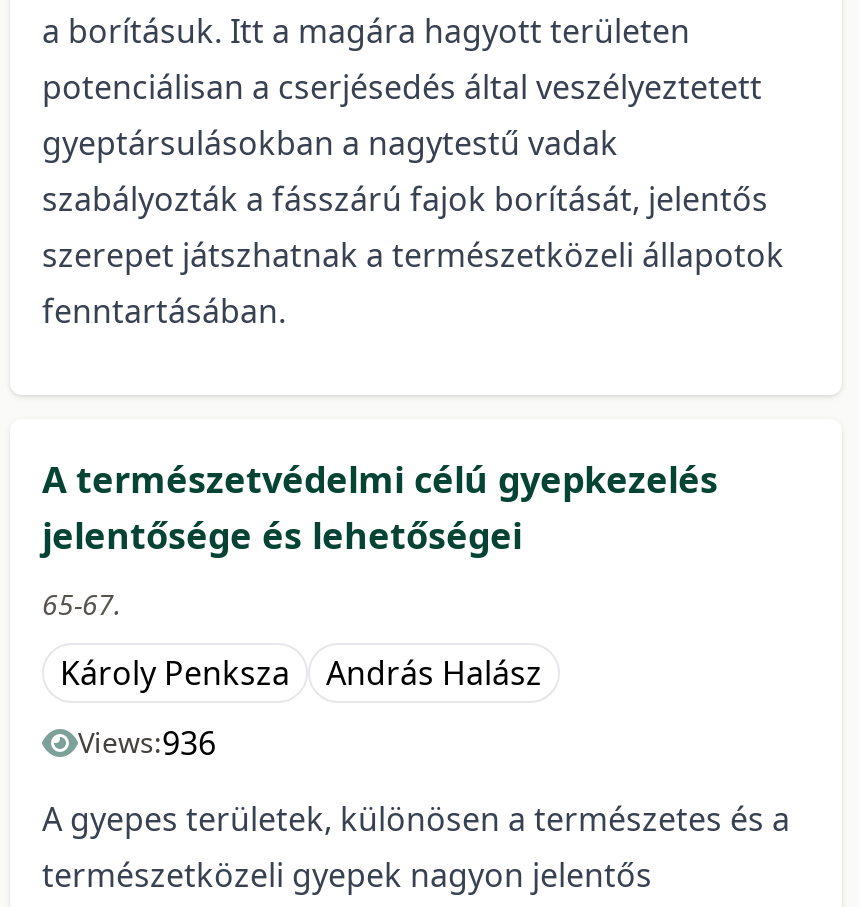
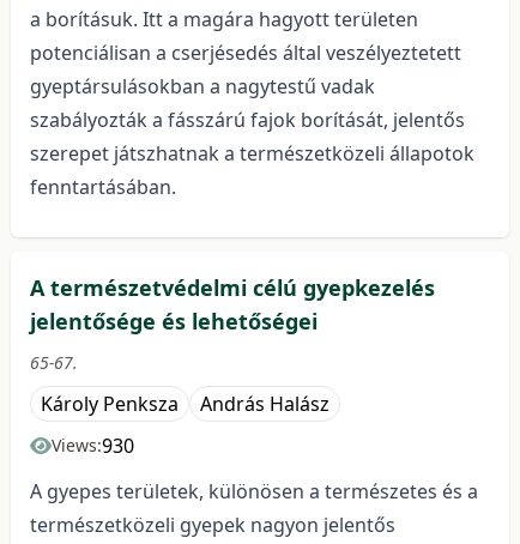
- Views:936
+ Views:930
